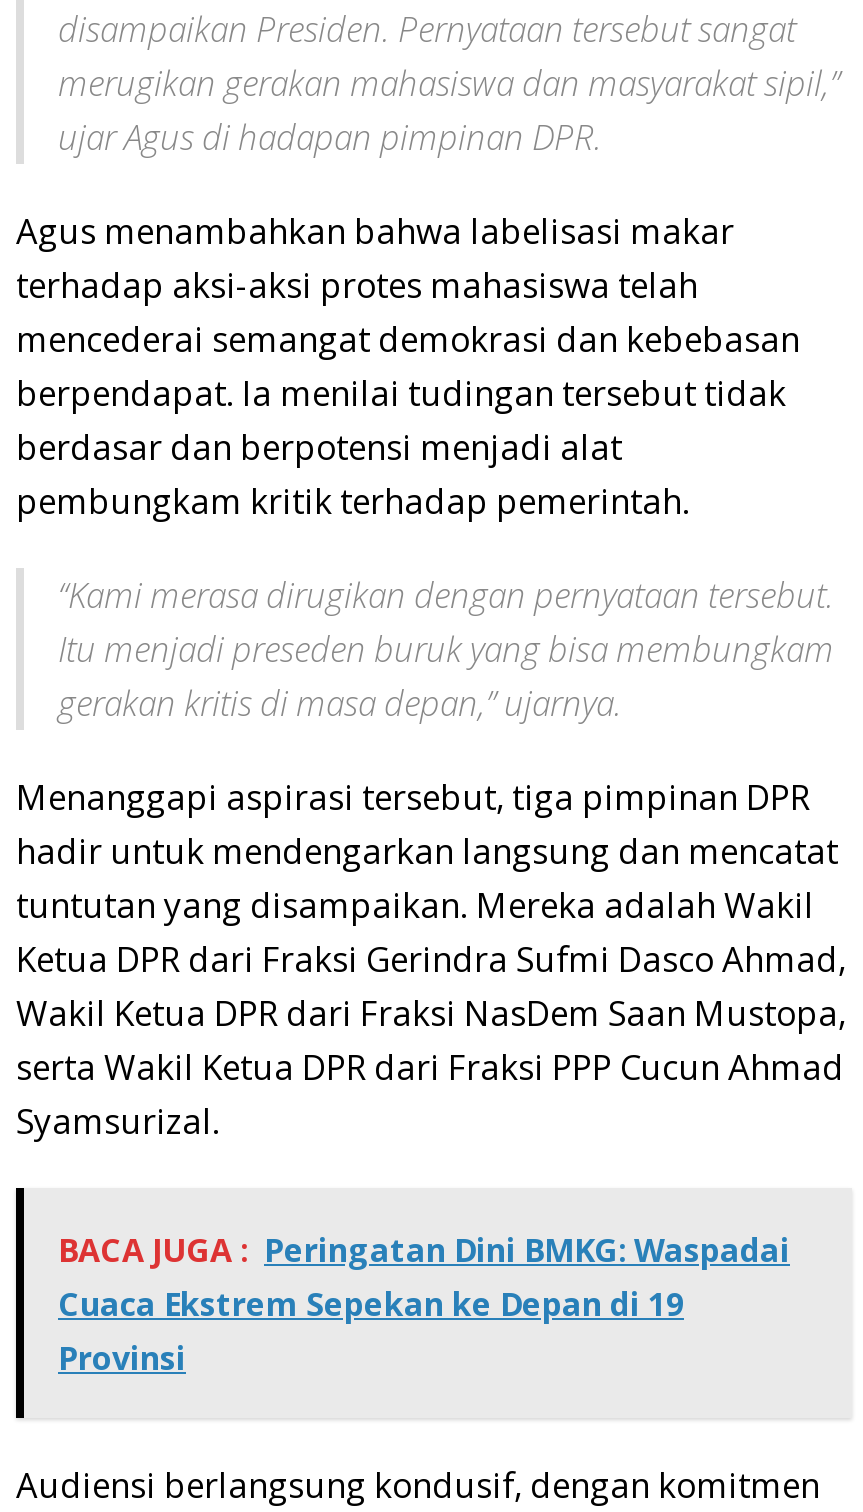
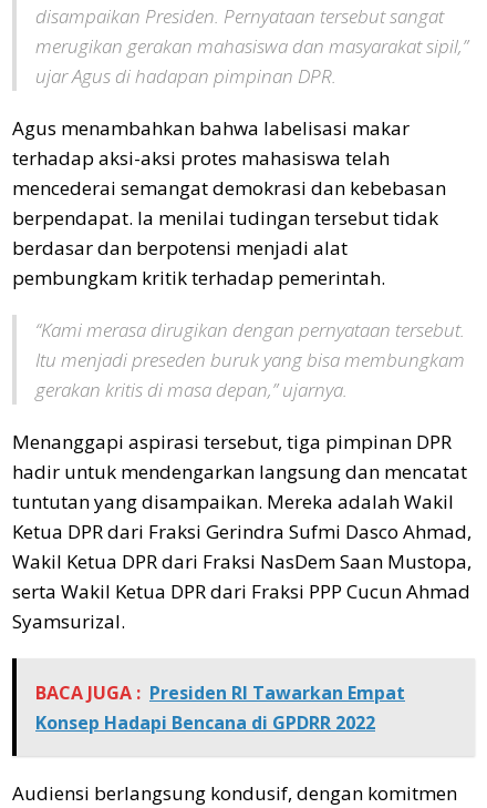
- BACA JUGA : Peringatan Dini BMKG: Waspadai
- Cuaca Ekstrem Sepekan ke Depan di 19
- Provinsi
+ BACA JUGA : Presiden RI Tawarkan Empat
+ Konsep Hadapi Bencana di GPDRR 2022
